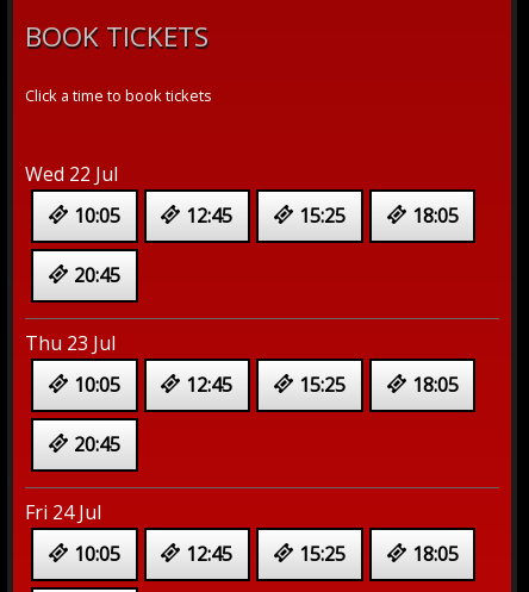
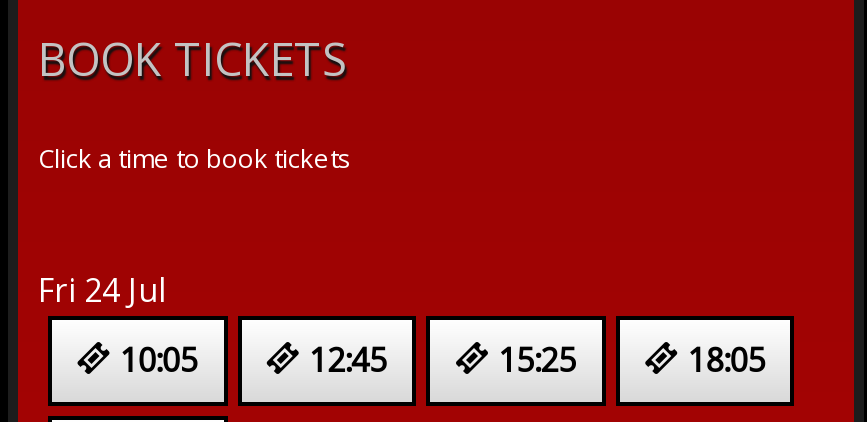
- Wed 22 Jul
- 10:05
- 12:45
- 15:25
- 18:05
- 20:45
- Thu 23 Jul
- 10:05
- 12:45
- 15:25
- 18:05
- 20:45
